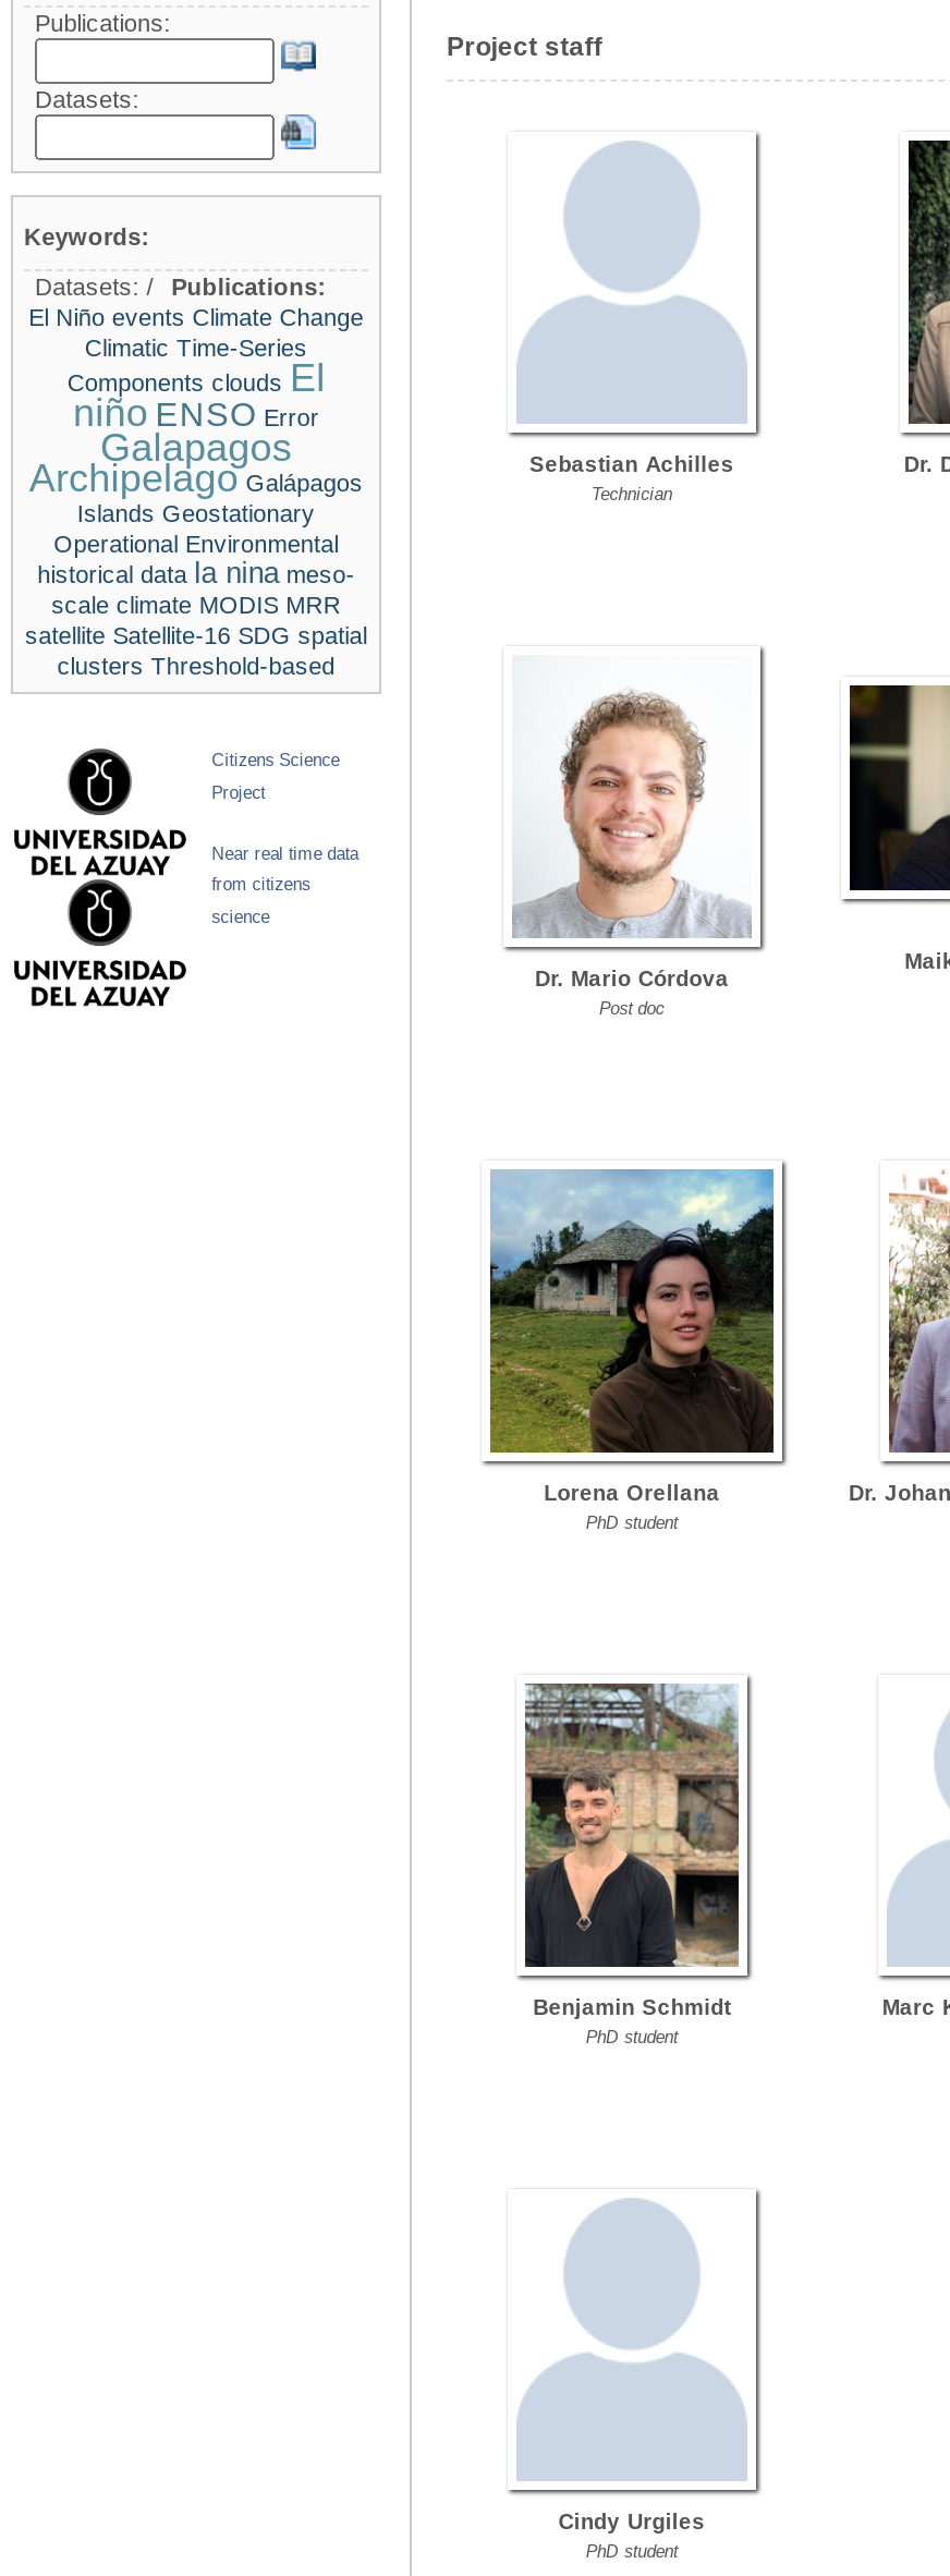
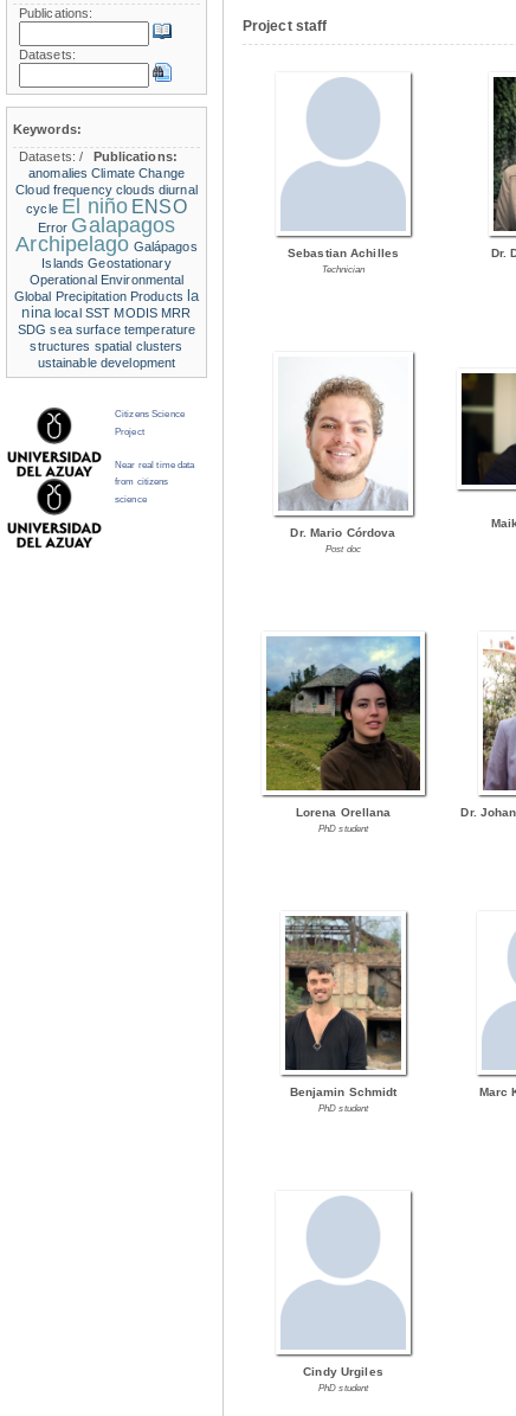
- El Niño events Climate Change
- Climatic Time-Series
- Components clouds El
- niño ENSO Error
- Galapagos
+ anomalies Climate Change
+ Cloud frequency clouds diurnal
+ cycle El niño ENSO
+ Error Galapagos

- historical data la nina meso-
- scale climate MODIS MRR
- satellite Satellite-16 SDG spatial
- clusters Threshold-based
+ Global Precipitation Products la
+ nina local SST MODIS MRR
+ SDG sea surface temperature
+ structures spatial clusters
+ ustainable development
